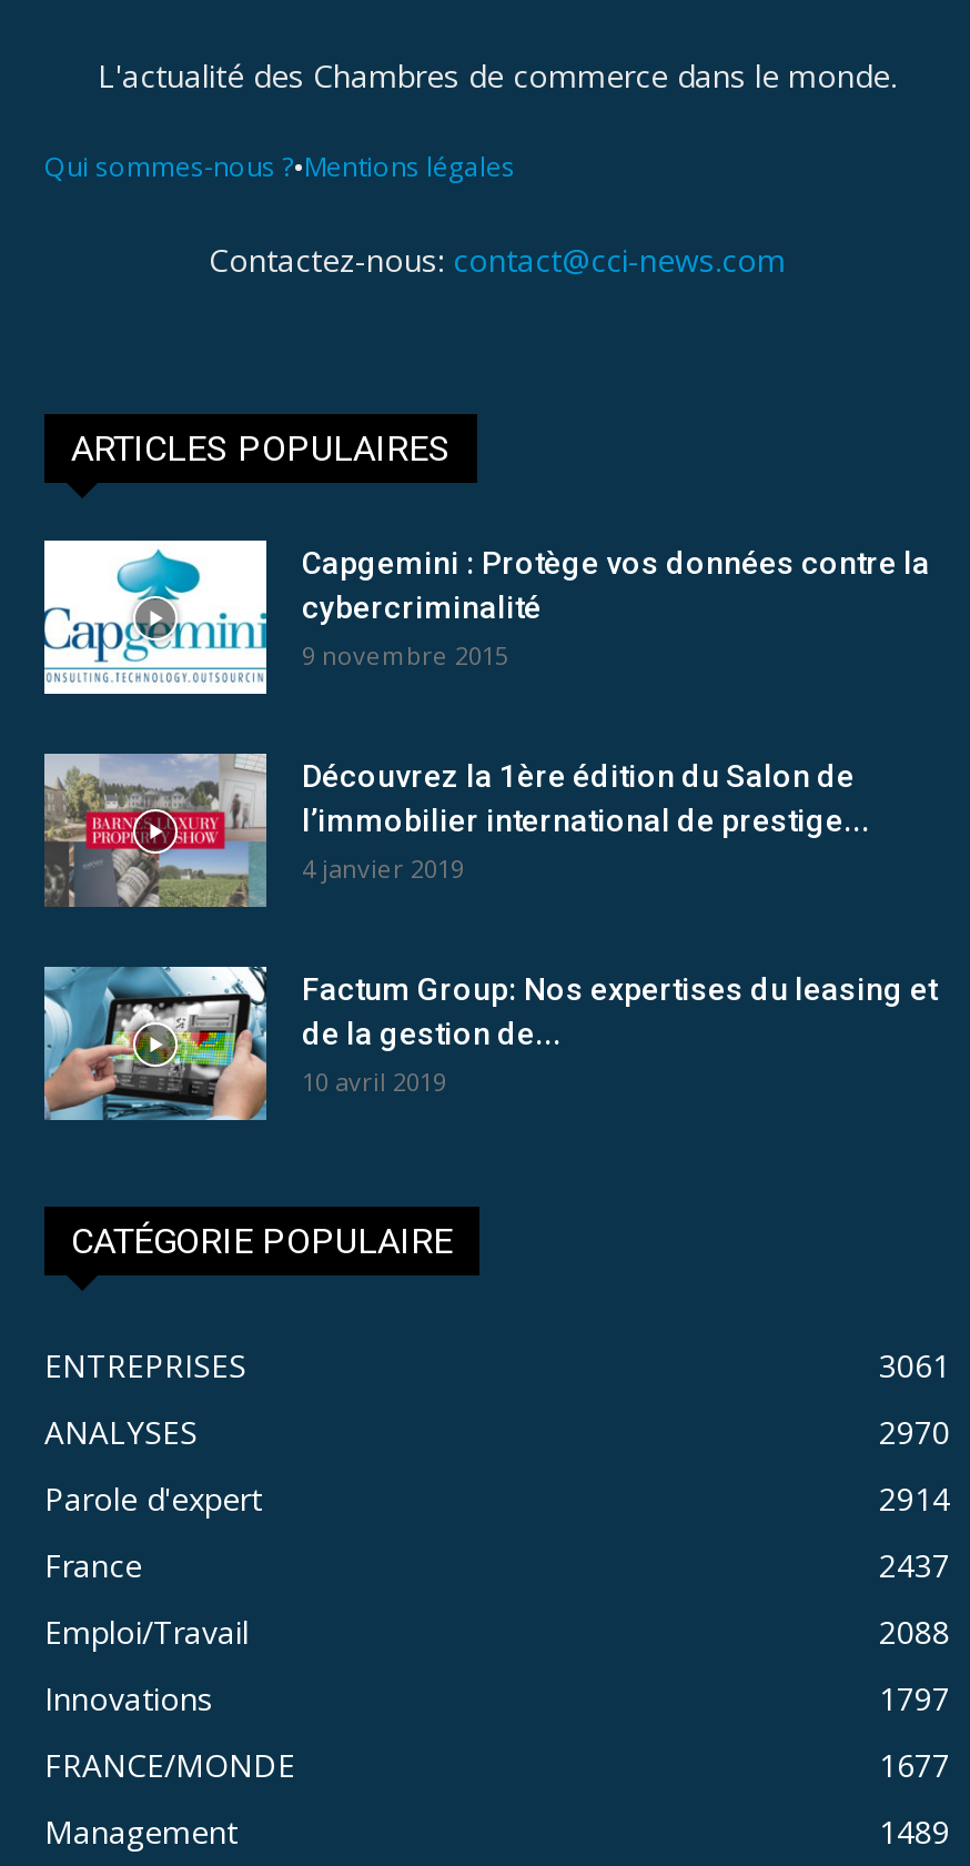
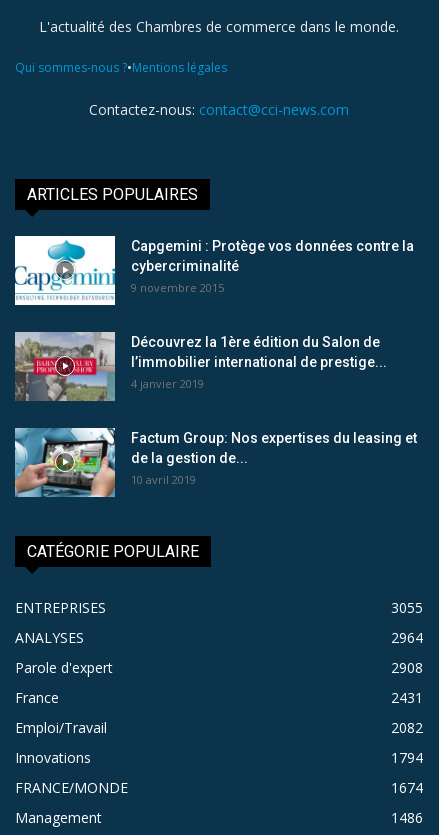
- 3061
+ 3055

- 2970
+ 2964

- 2914
+ 2908

- 2437
+ 2431

- 2088
+ 2082

- 1797
+ 1794

- 1677
+ 1674

- 1489
+ 1486
